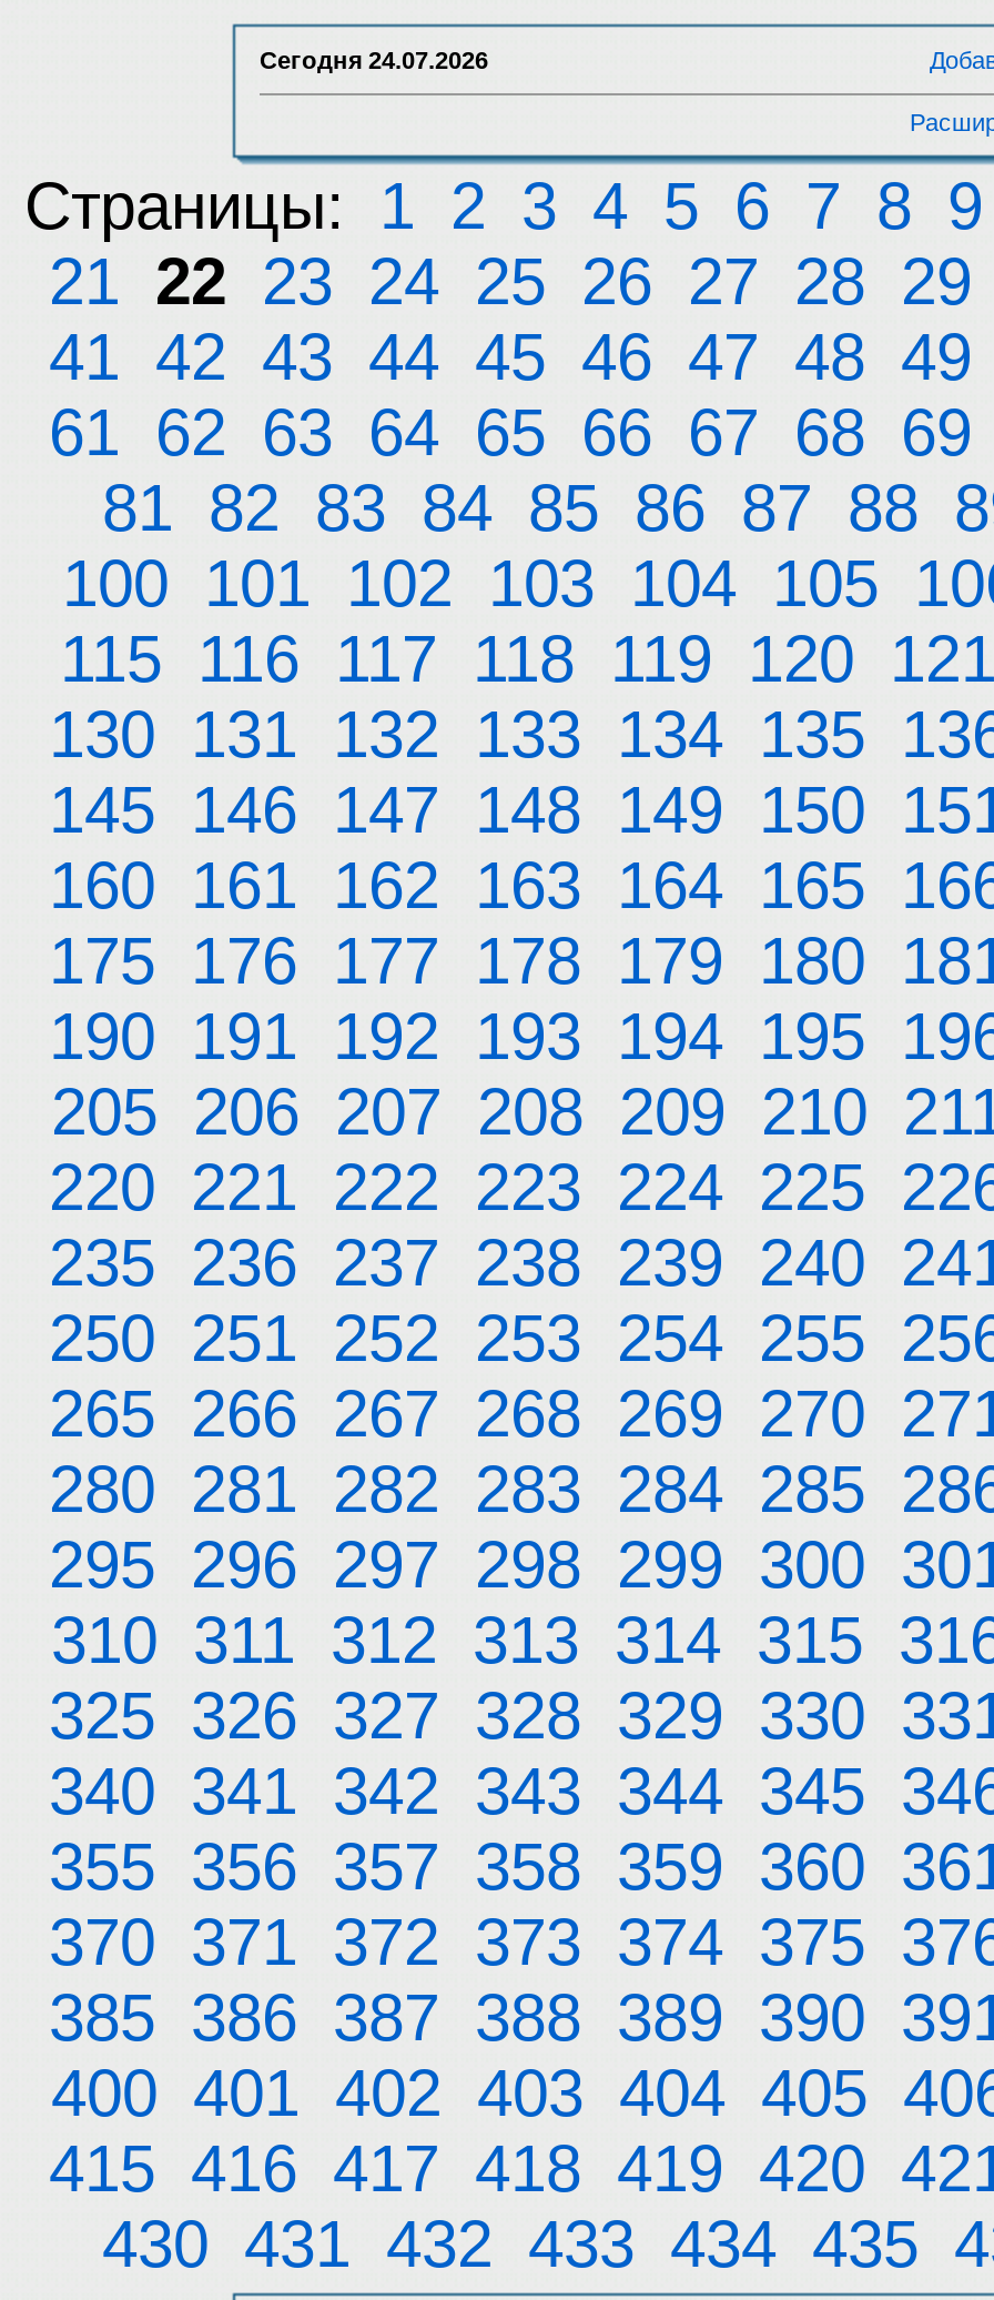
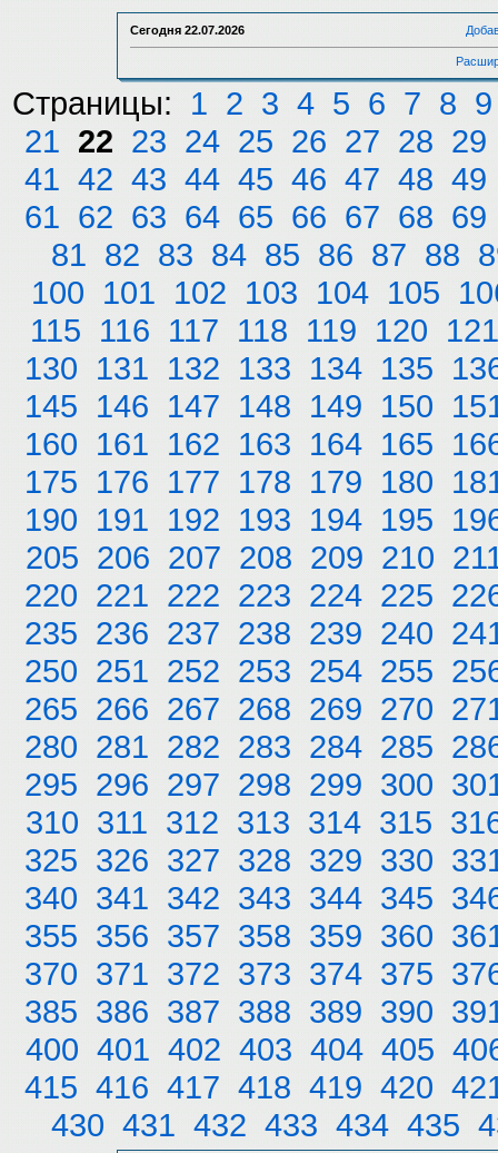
- Сегодня 24.07.2026
+ Сегодня 22.07.2026
